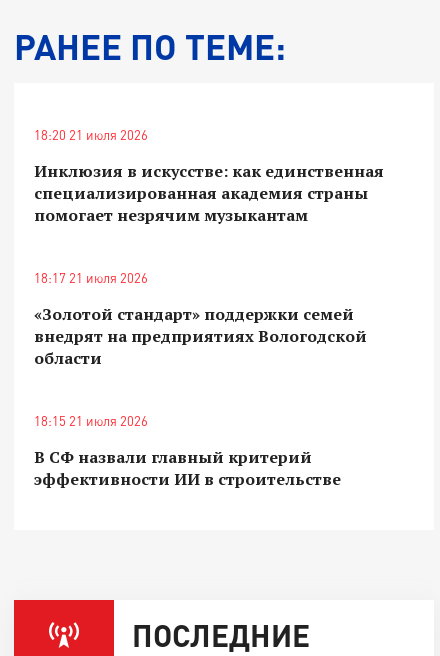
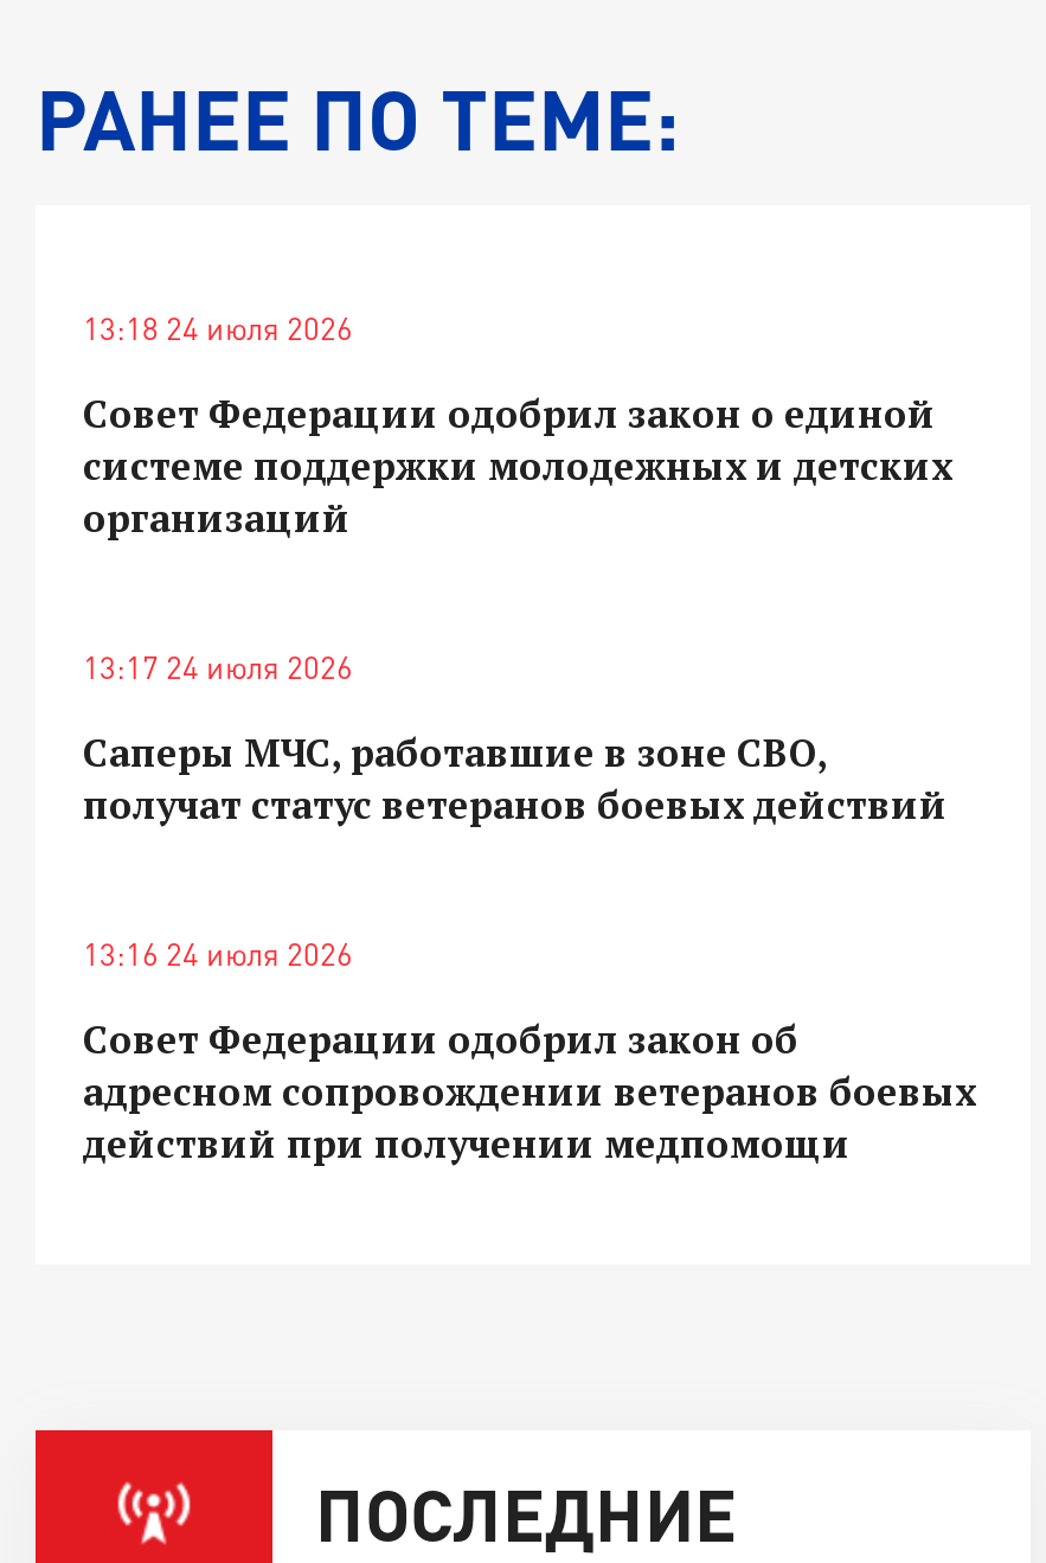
- 18:20 21 июля 2026
+ 13:18 24 июля 2026

- Инклюзия в искусстве: как единственная
- специализированная академия страны
- помогает незрячим музыкантам
+ Совет Федерации одобрил закон о единой
+ системе поддержки молодежных и детских
+ организаций

- 18:17 21 июля 2026
+ 13:17 24 июля 2026

- «Золотой стандарт» поддержки семей
- внедрят на предприятиях Вологодской
- области
+ Саперы МЧС, работавшие в зоне СВО,
+ получат статус ветеранов боевых действий

- 18:15 21 июля 2026
+ 13:16 24 июля 2026

- В СФ назвали главный критерий
- эффективности ИИ в строительстве
+ Совет Федерации одобрил закон об
+ адресном сопровождении ветеранов боевых
+ действий при получении медпомощи
